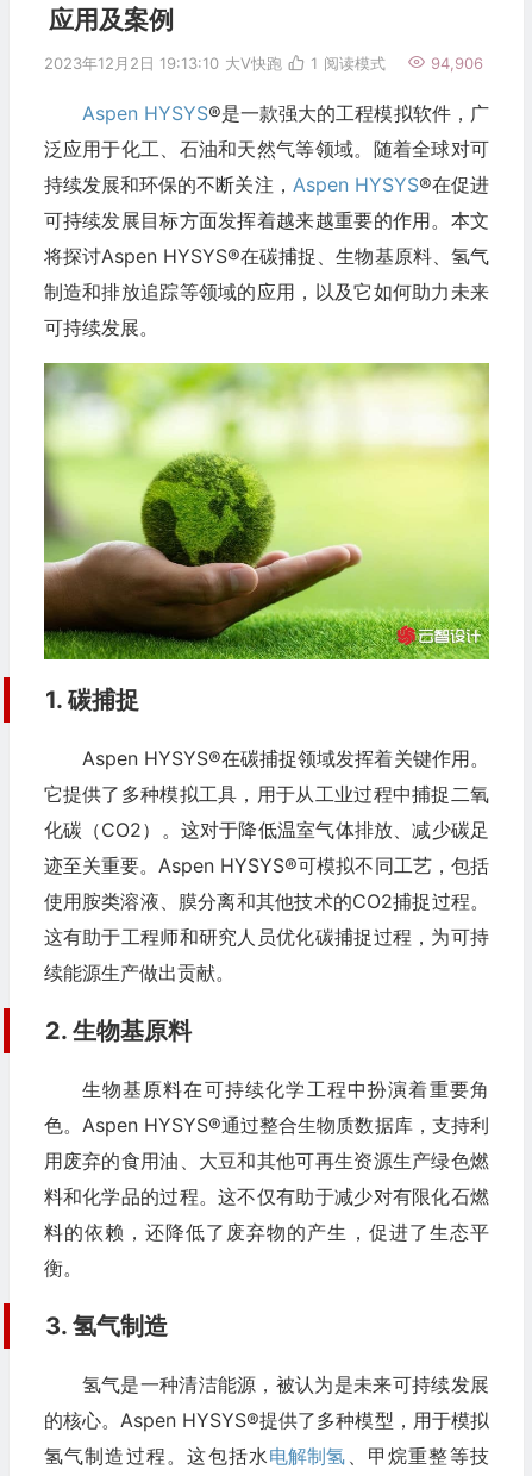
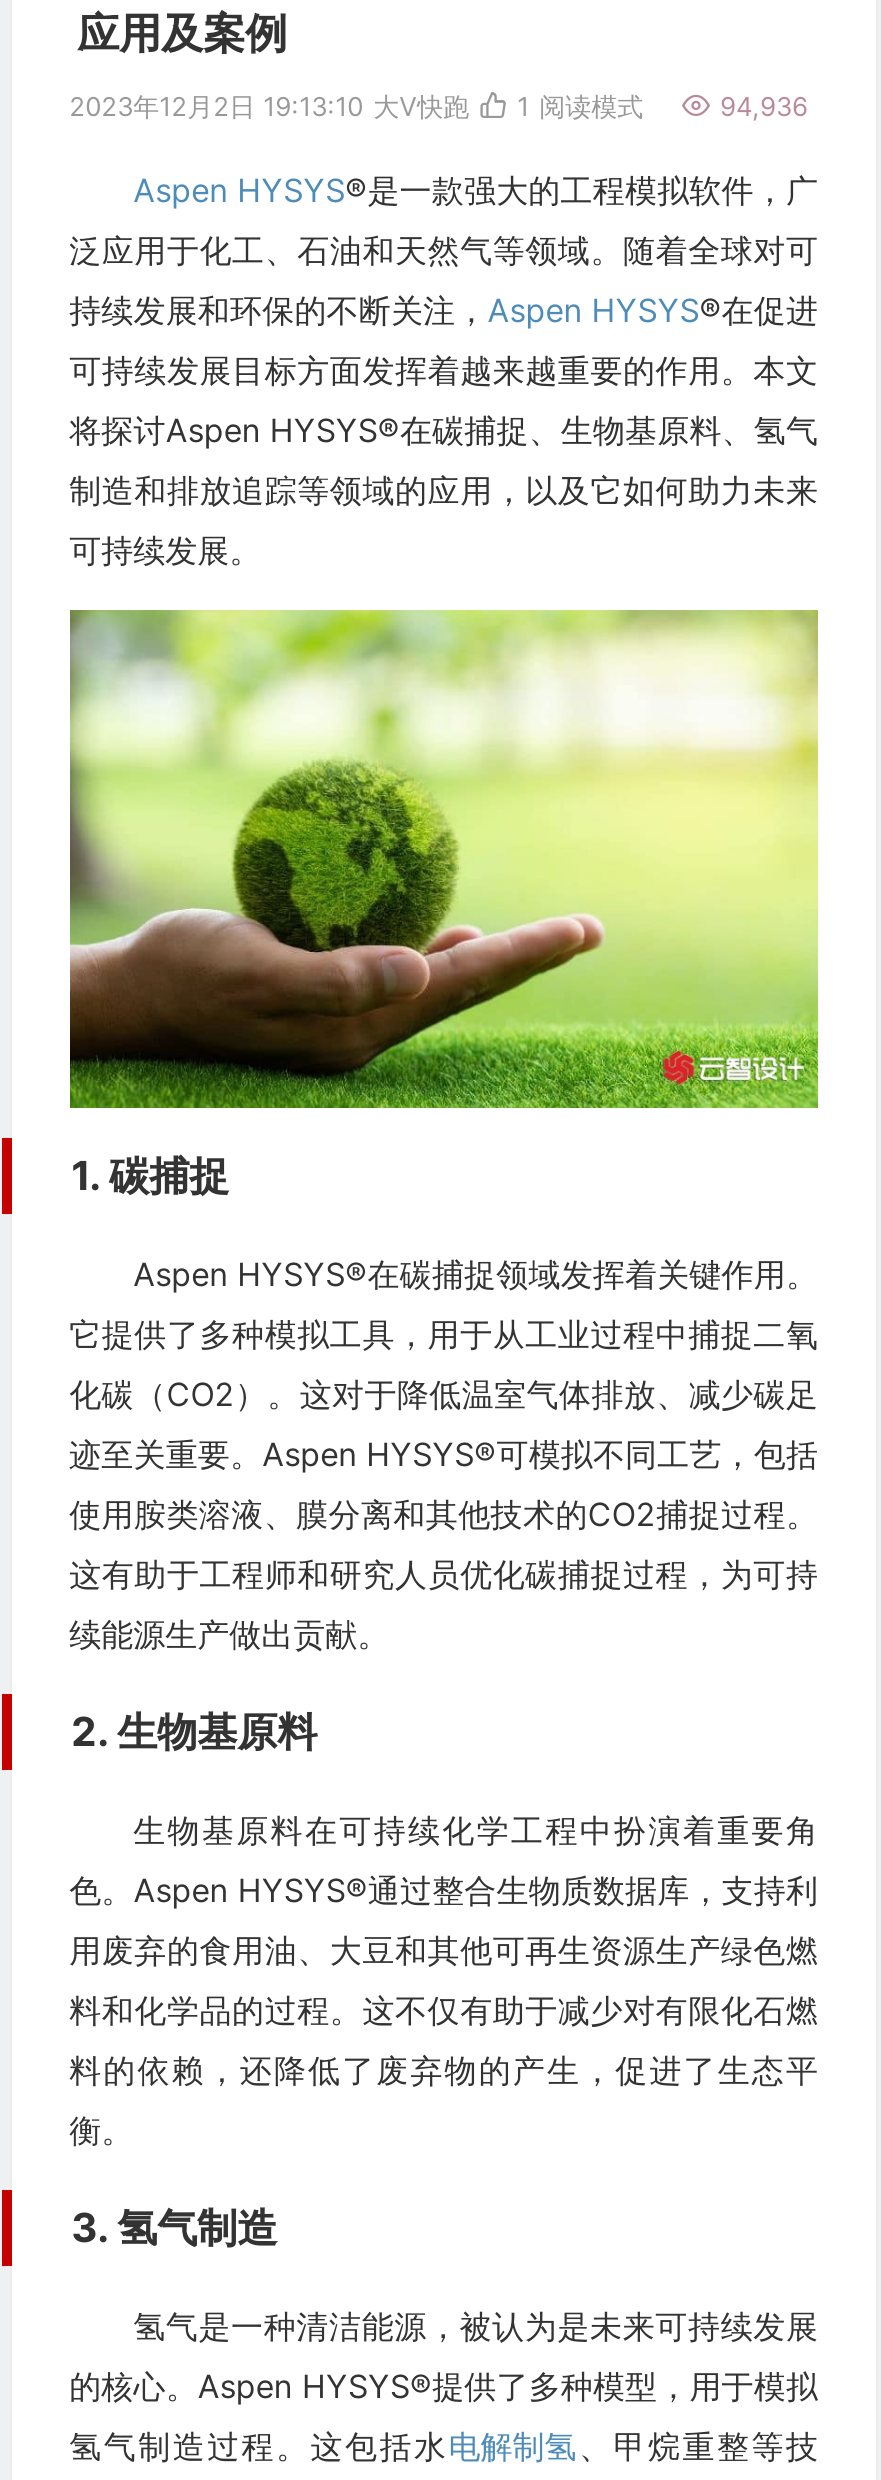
- 94,906
+ 94,936
